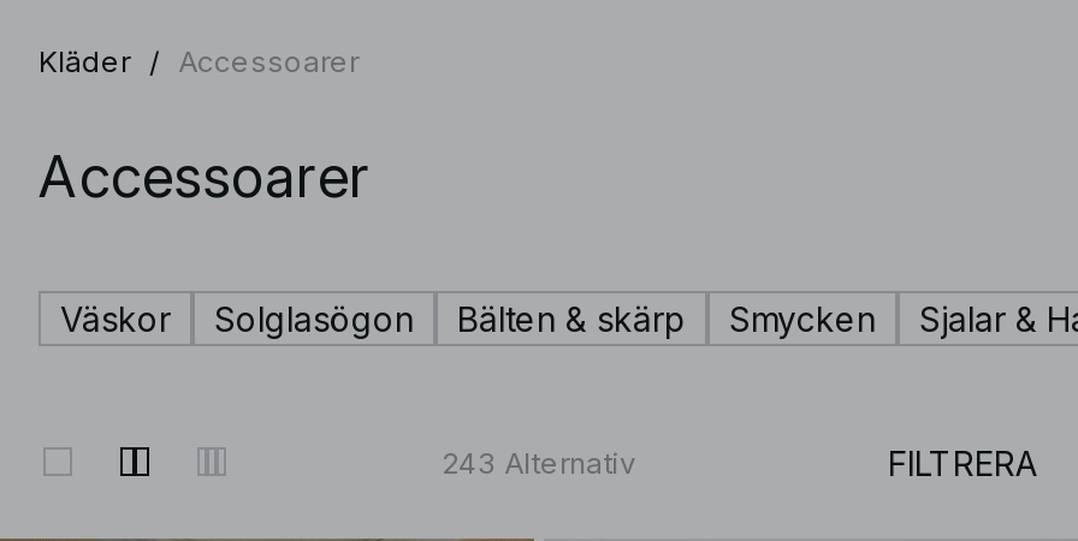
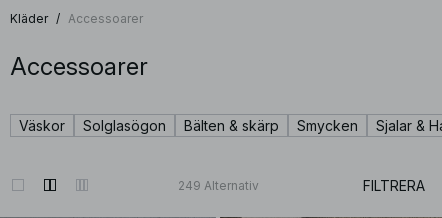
- 243 Alternativ
+ 249 Alternativ
